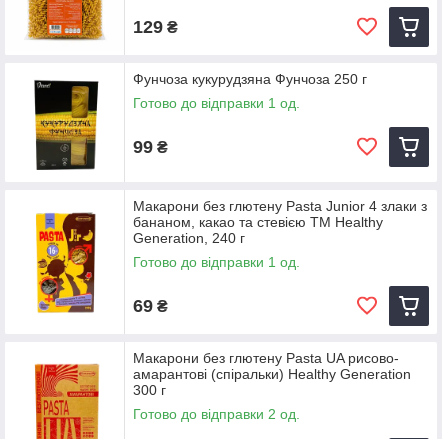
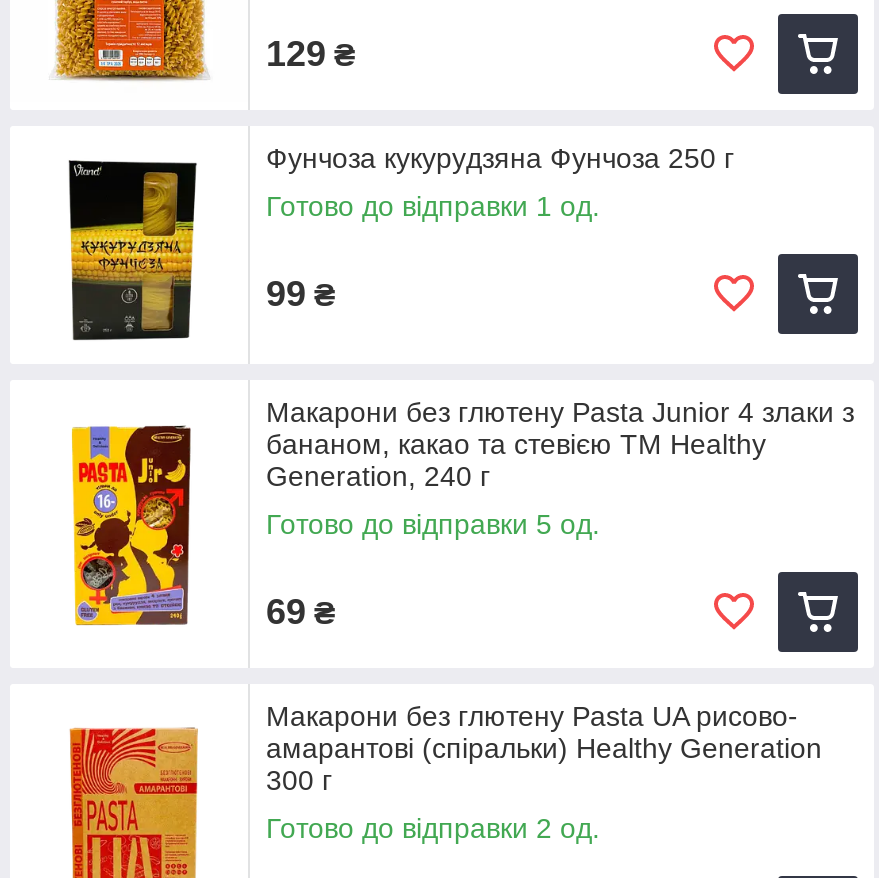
- Готово до відправки 1 од.
+ Готово до відправки 5 од.
